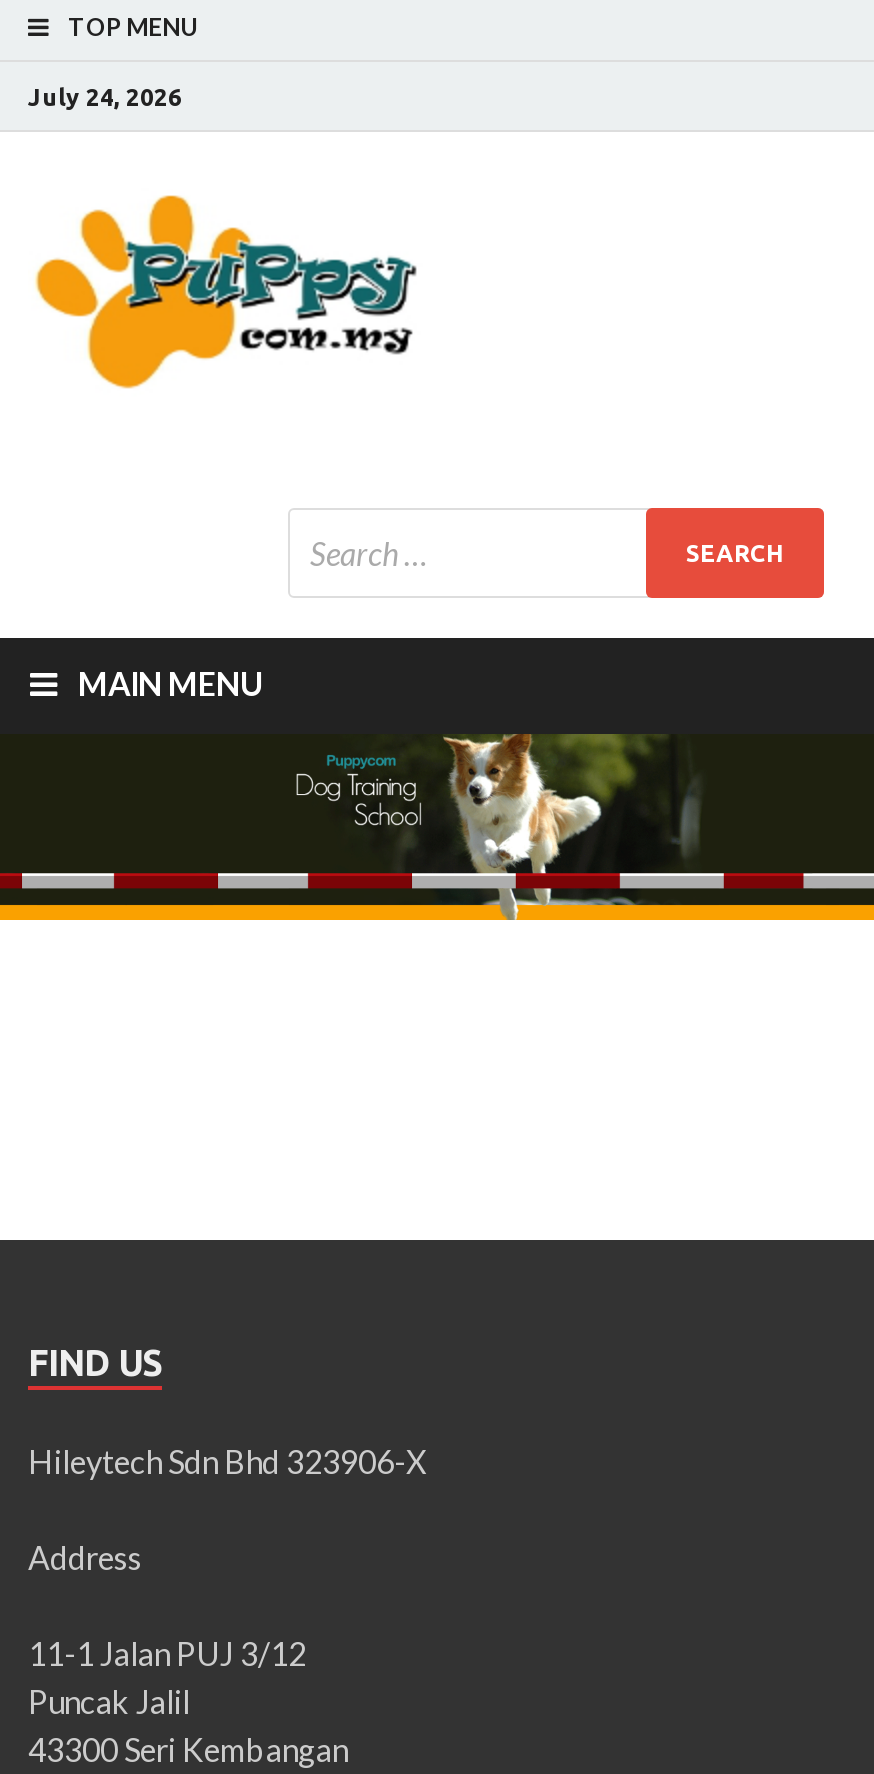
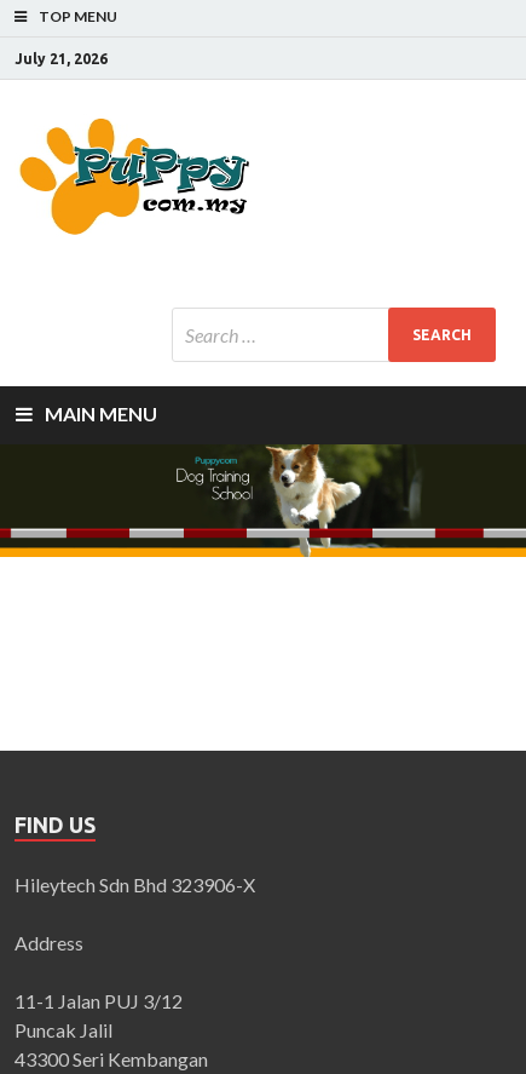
- July 24, 2026
+ July 21, 2026
